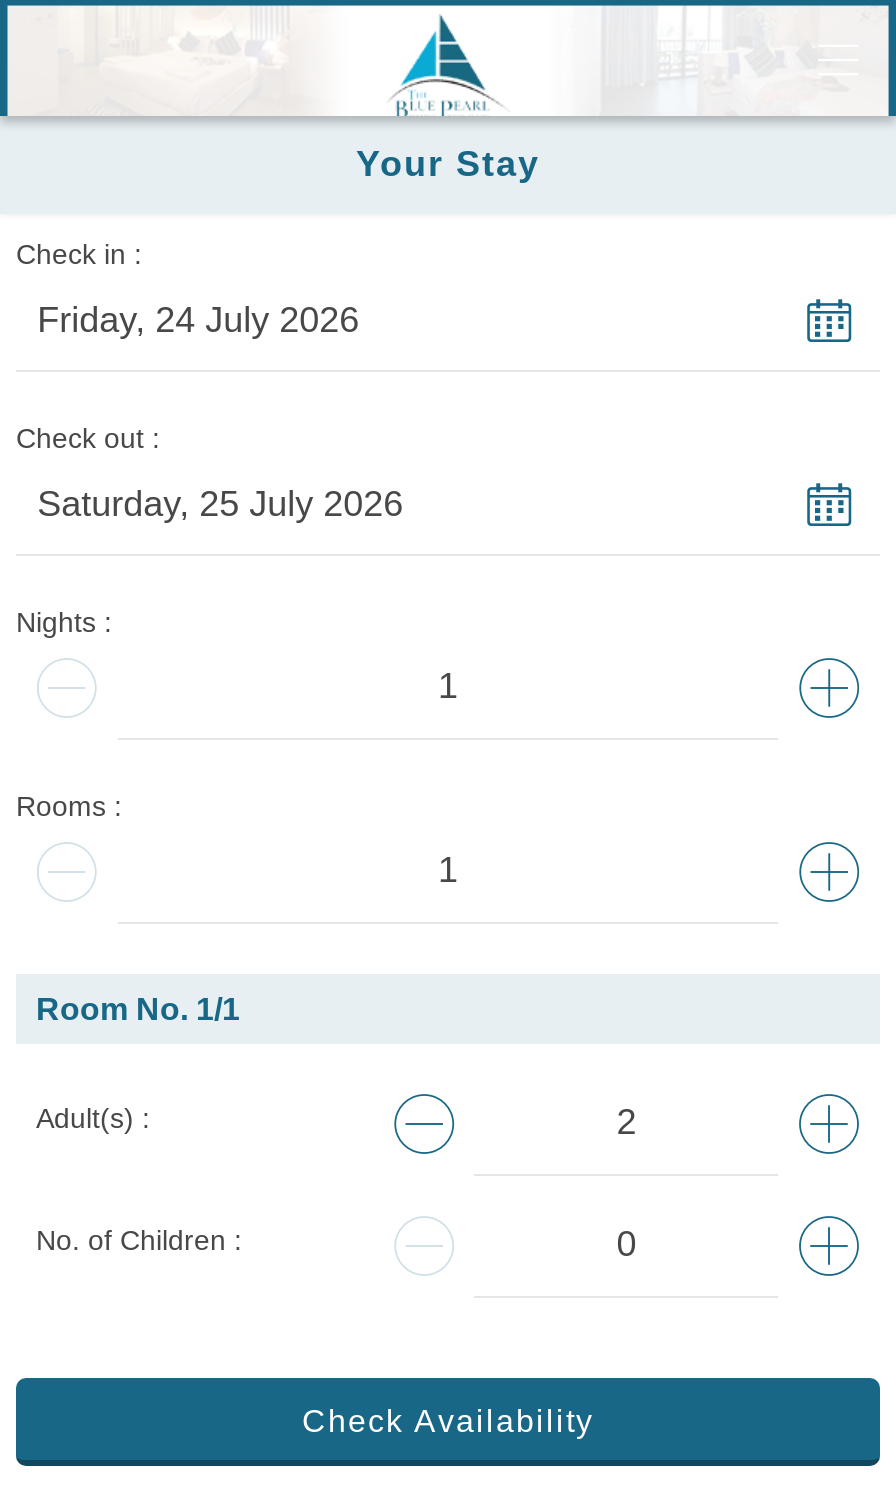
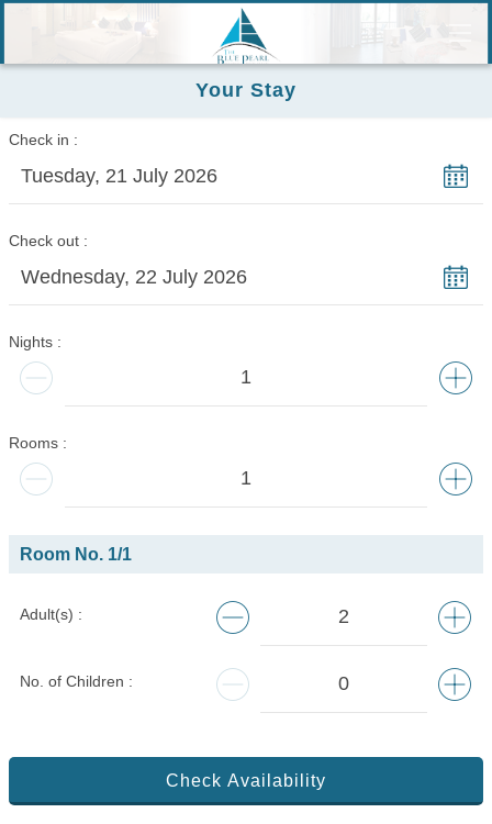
- Friday, 24 July 2026
+ Tuesday, 21 July 2026

- Saturday, 25 July 2026
+ Wednesday, 22 July 2026
